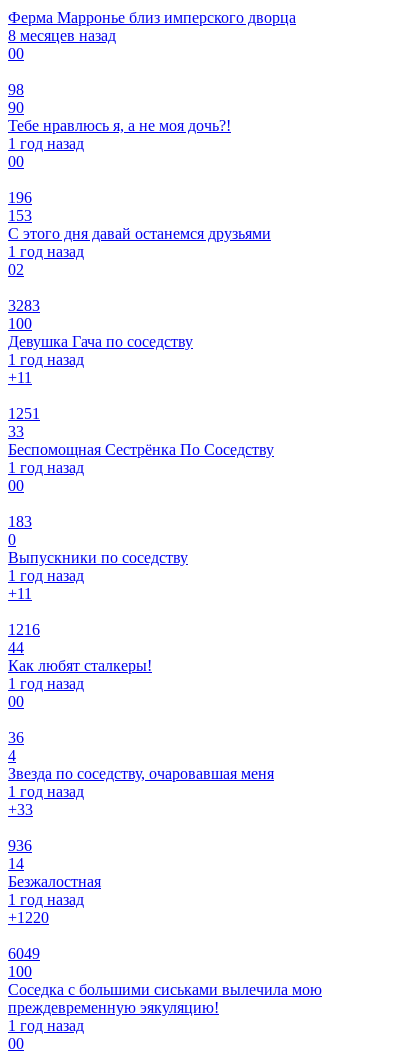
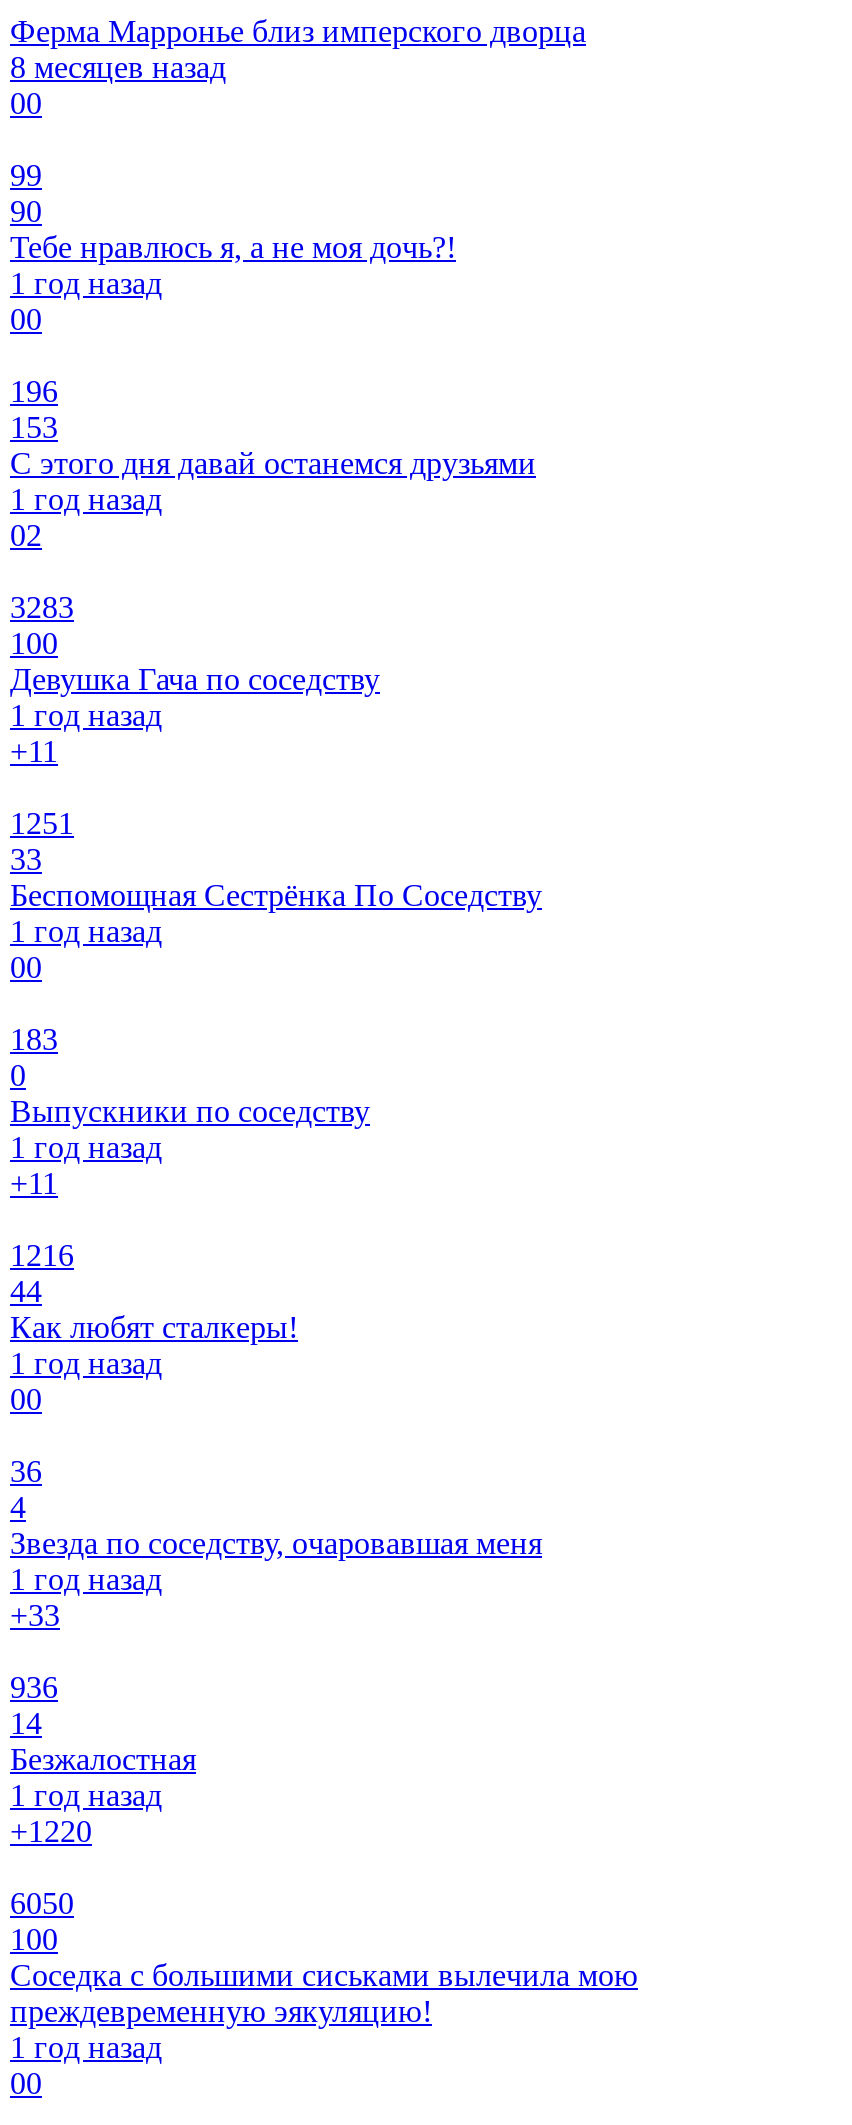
- 98
+ 99

- 6049
+ 6050
